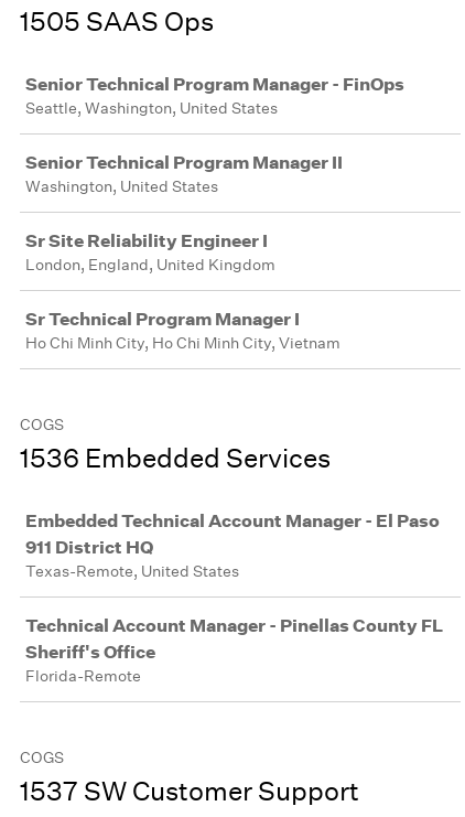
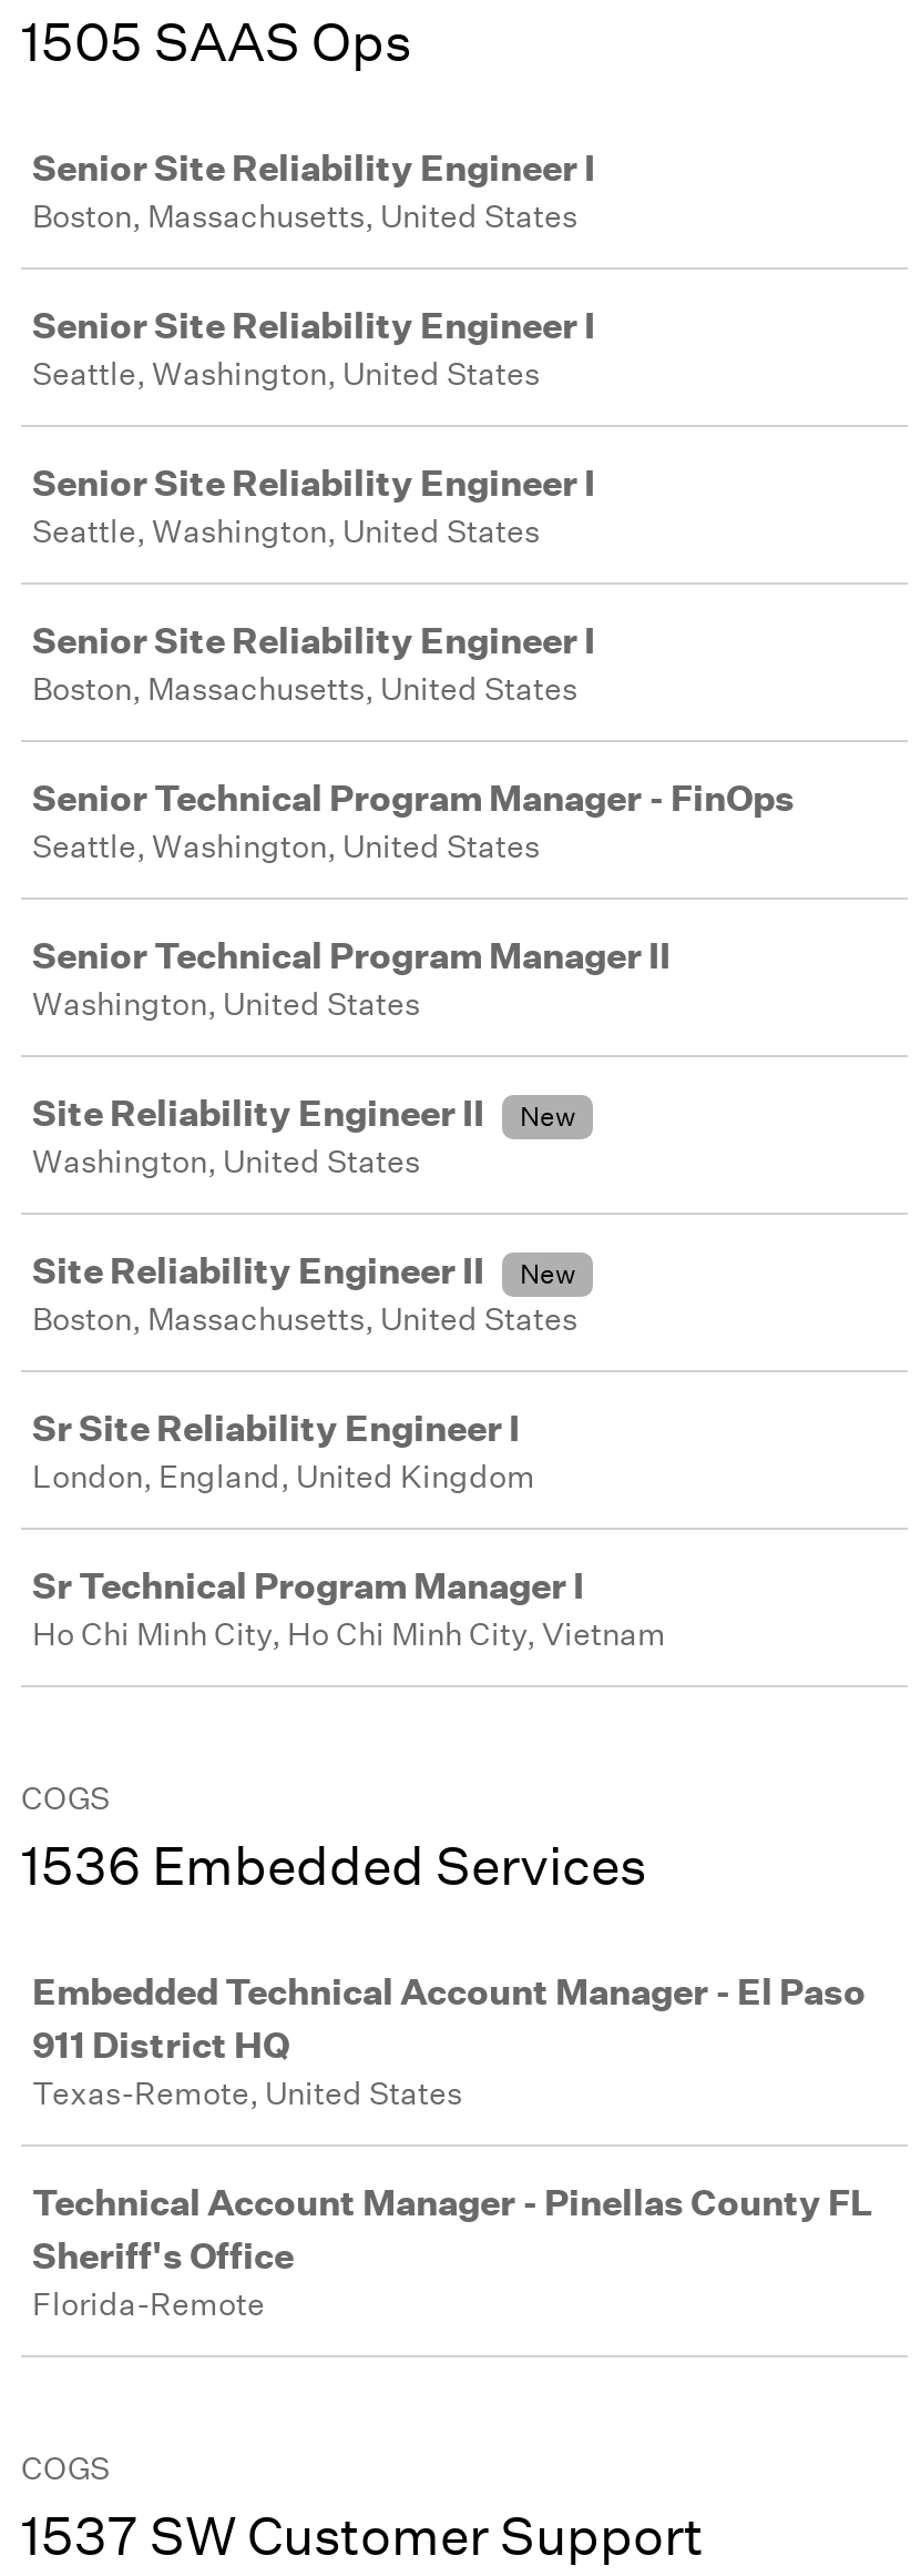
+ Senior Site Reliability Engineer I
+ Boston, Massachusetts, United States
+ Senior Site Reliability Engineer I
+ Seattle, Washington, United States
+ Senior Site Reliability Engineer I
+ Seattle, Washington, United States
+ Senior Site Reliability Engineer I
+ Boston, Massachusetts, United States

+ Site Reliability Engineer II
+ New
+ Washington, United States
+ Site Reliability Engineer II
+ New
+ Boston, Massachusetts, United States
